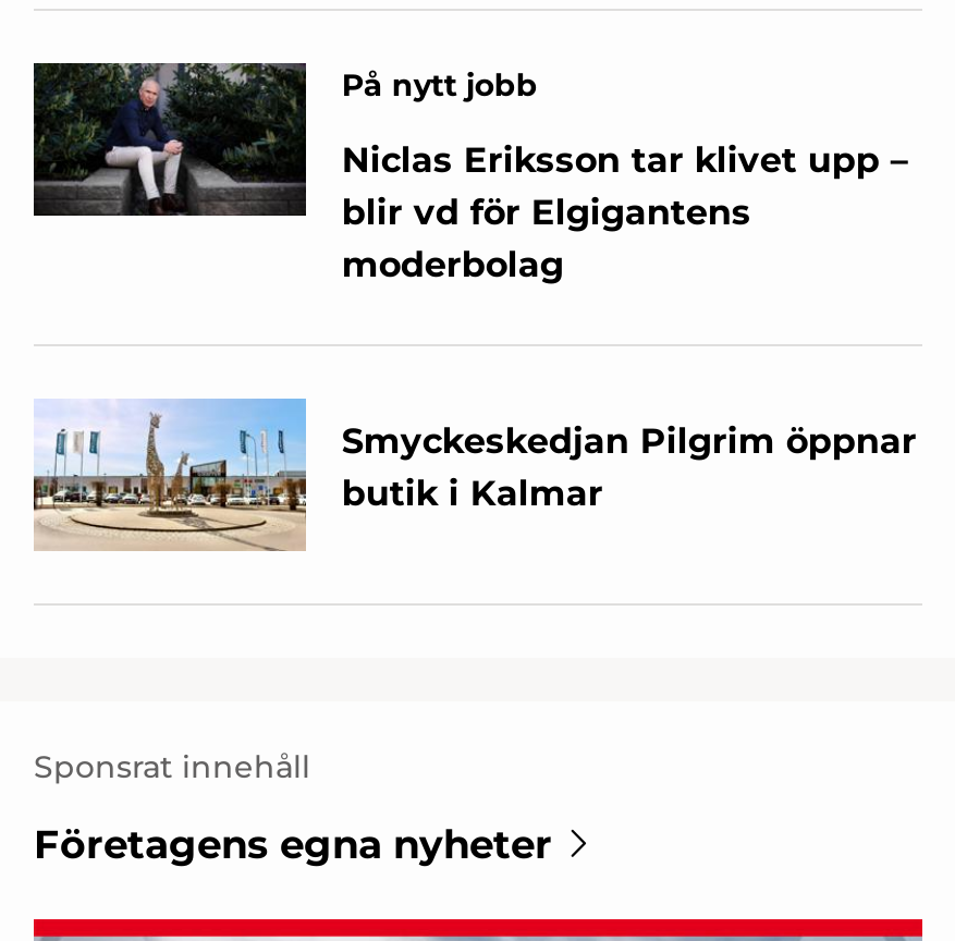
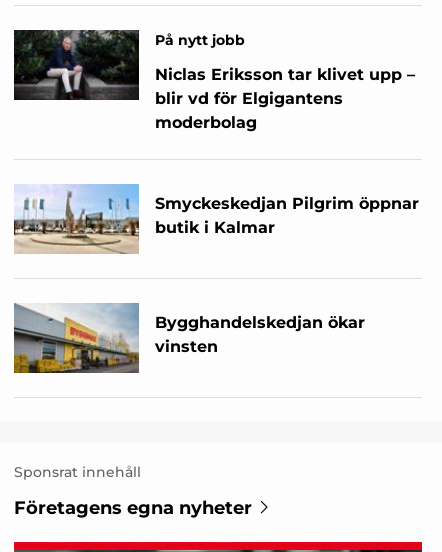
+ [image]
+ Bygghandelskedjan ökar
+ vinsten
